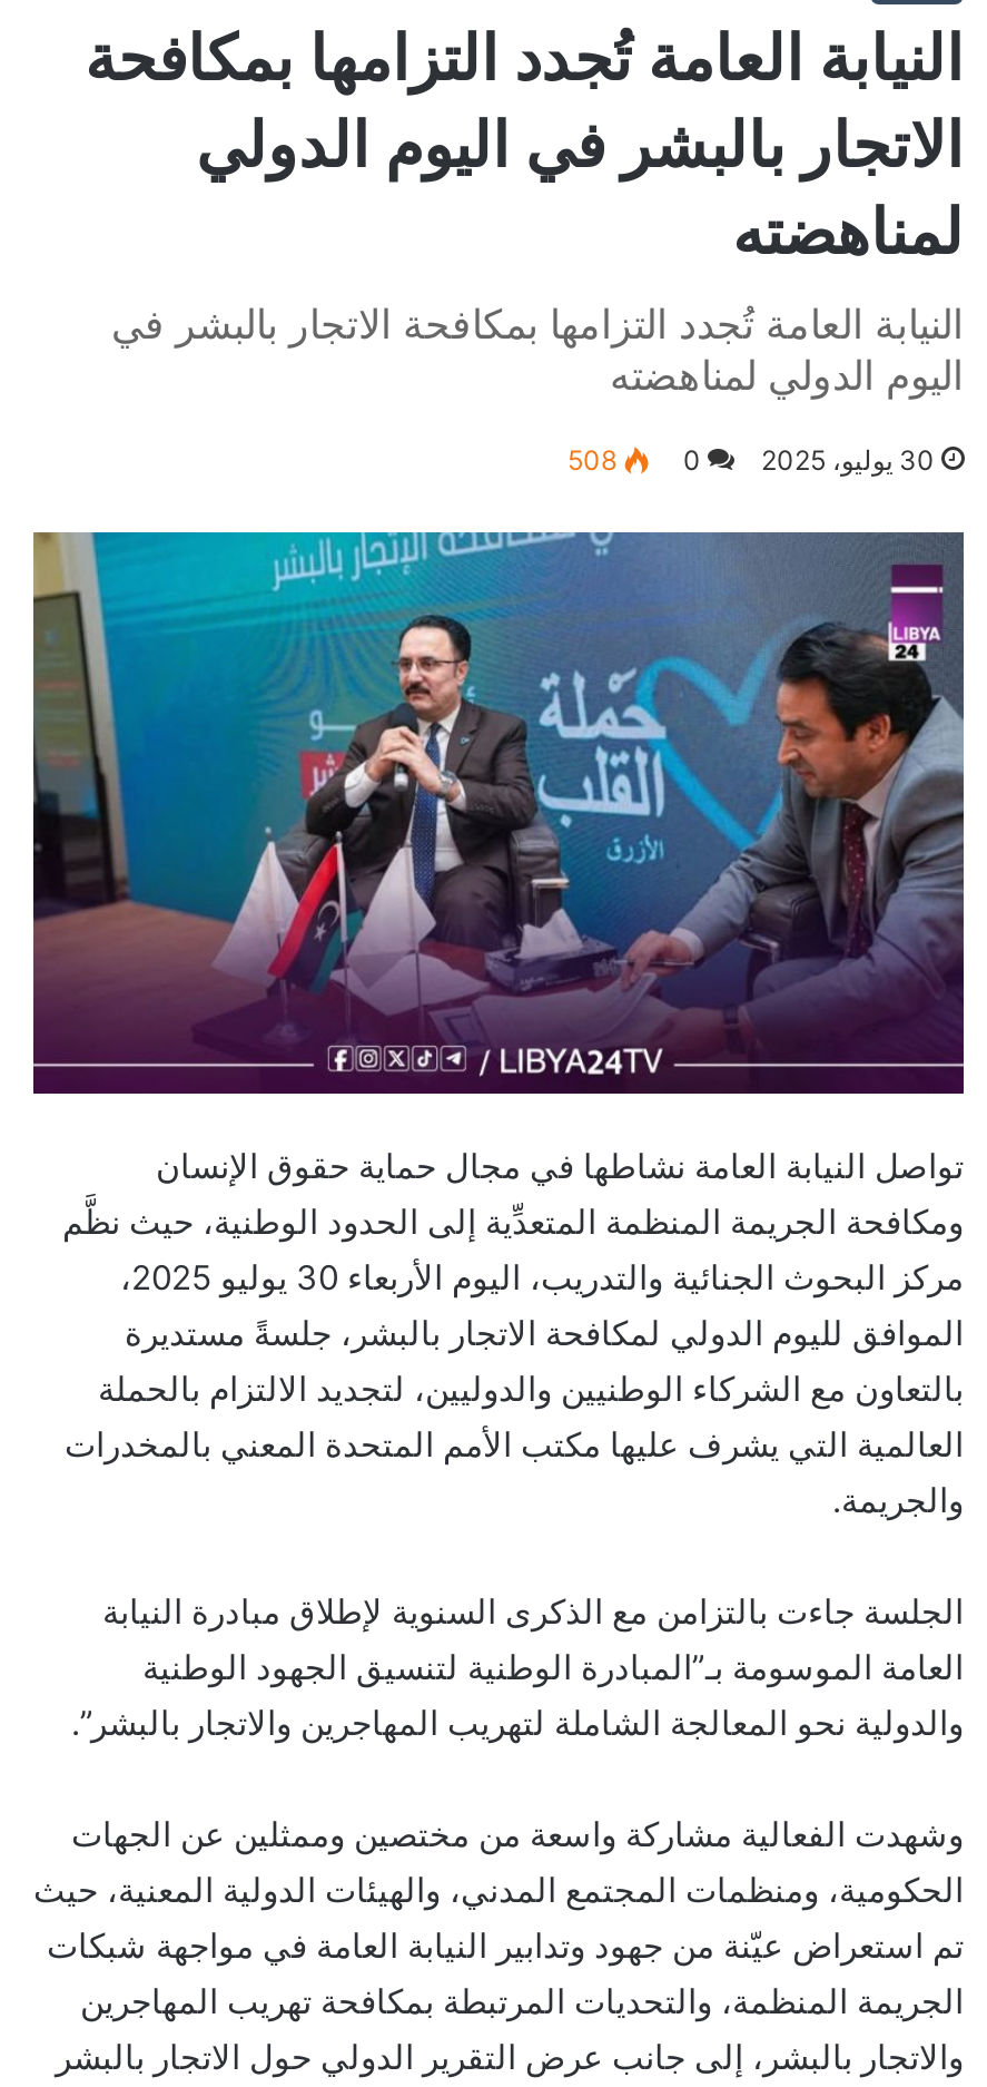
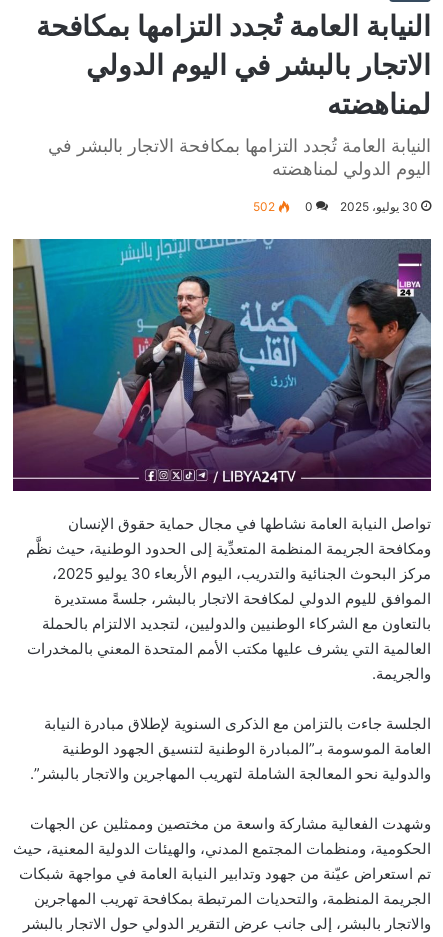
- 508 0
+ 502 0
